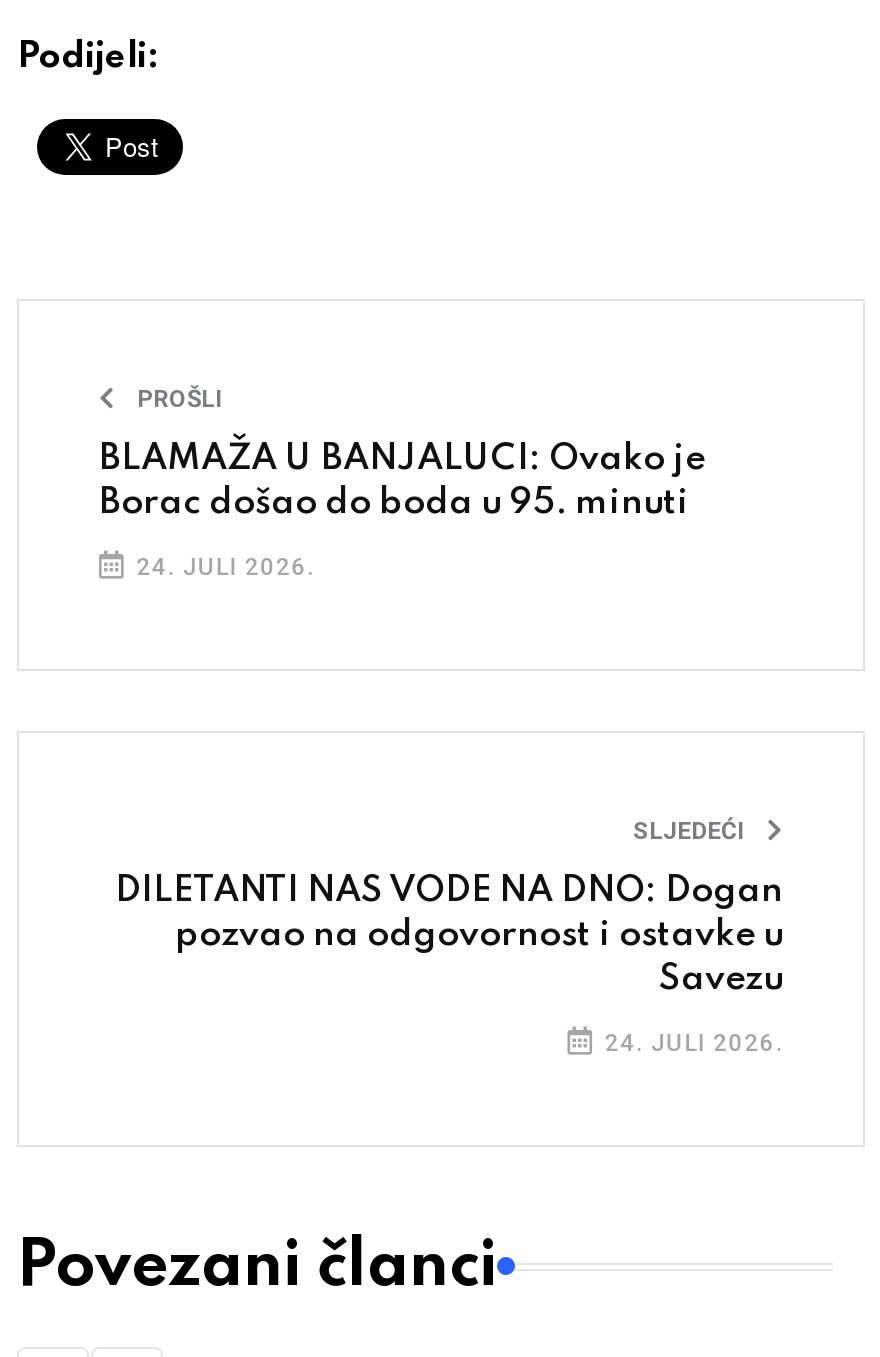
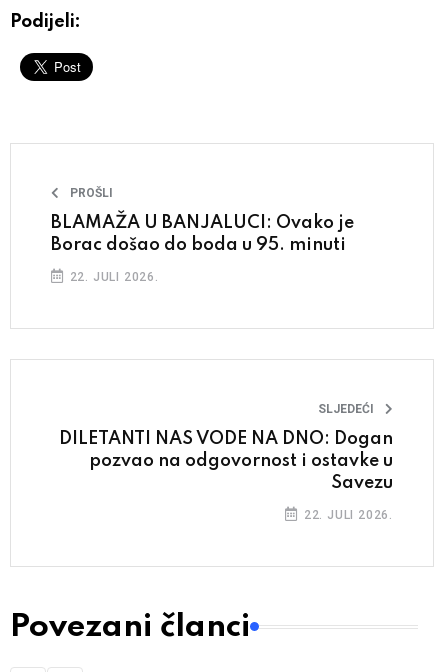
- 24. JULI 2026.
+ 22. JULI 2026.

- 24. JULI 2026.
+ 22. JULI 2026.
